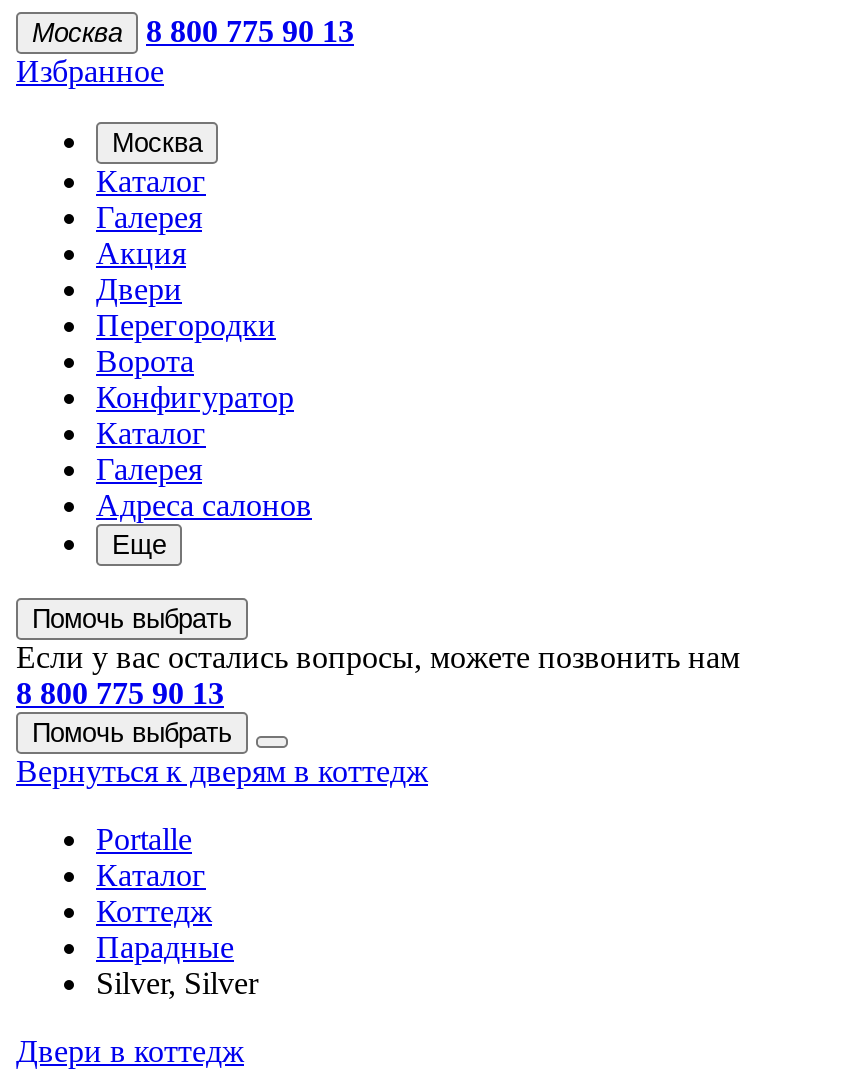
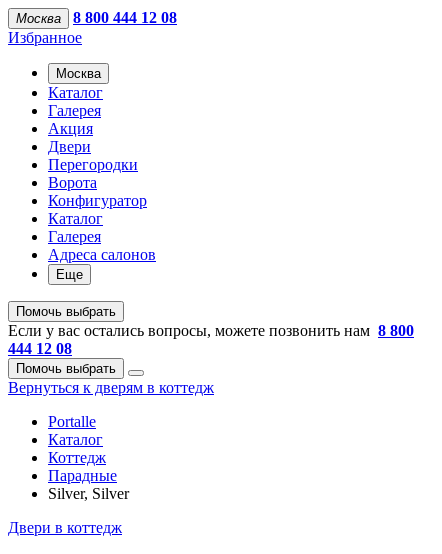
- Москва 8 800 775 90 13
+ Москва 8 800 444 12 08

- Если у вас остались вопросы, можете позвонить нам
- 8 800 775 90 13
+ Если у вас остались вопросы, можете позвонить нам 8 800
+ 444 12 08
